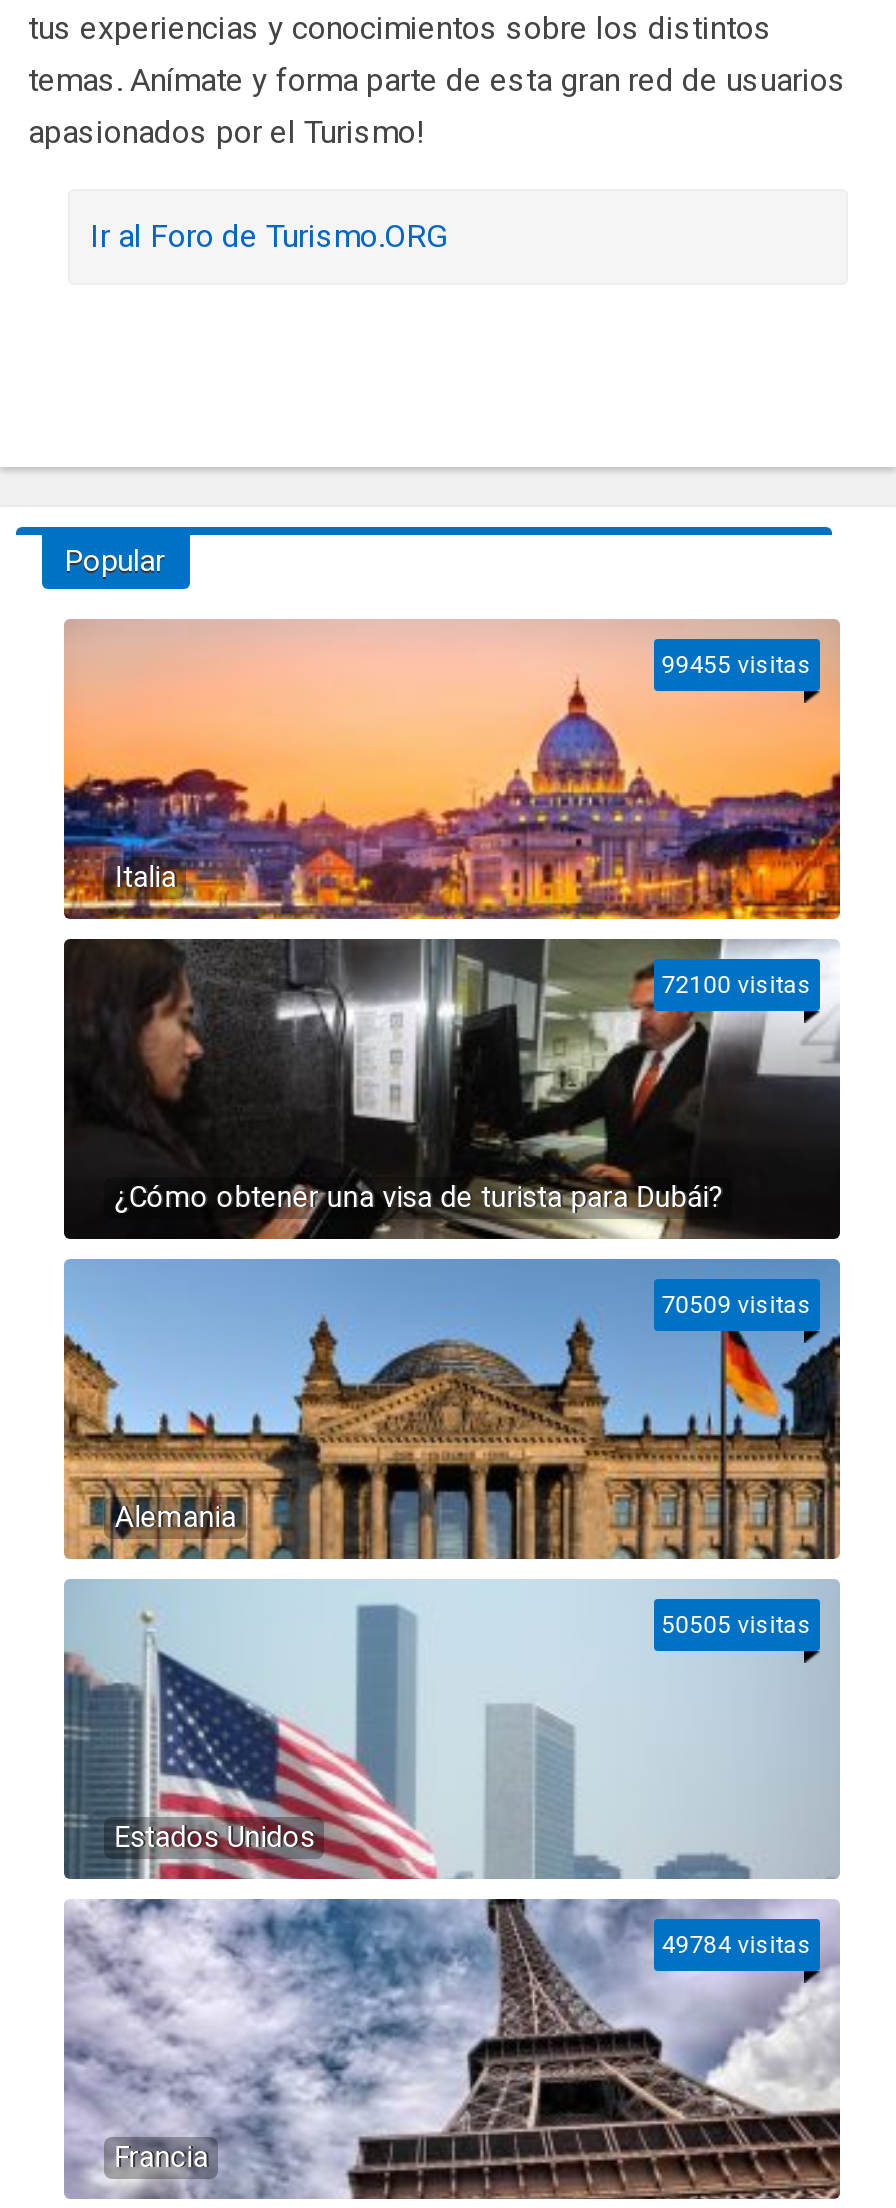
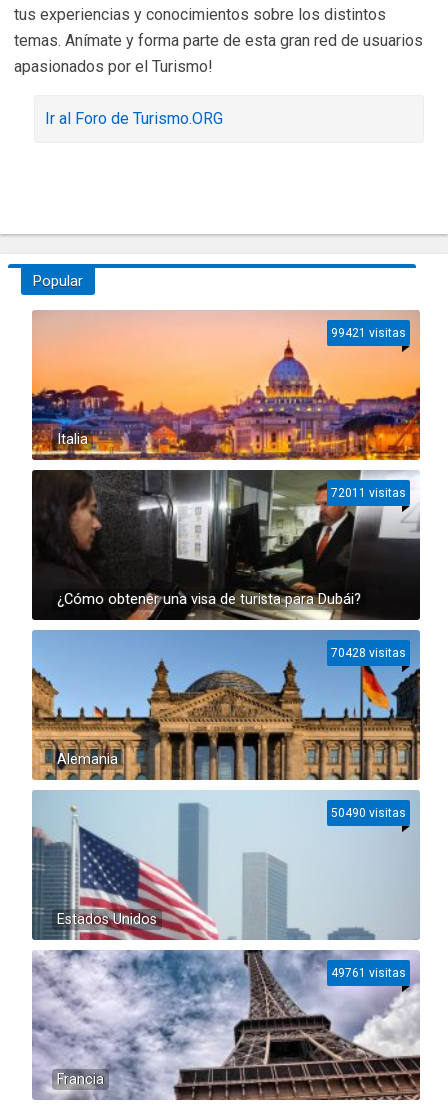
- 99455 visitas
+ 99421 visitas

- 72100 visitas
+ 72011 visitas

- 70509 visitas
+ 70428 visitas

- 50505 visitas
+ 50490 visitas

- 49784 visitas
+ 49761 visitas
